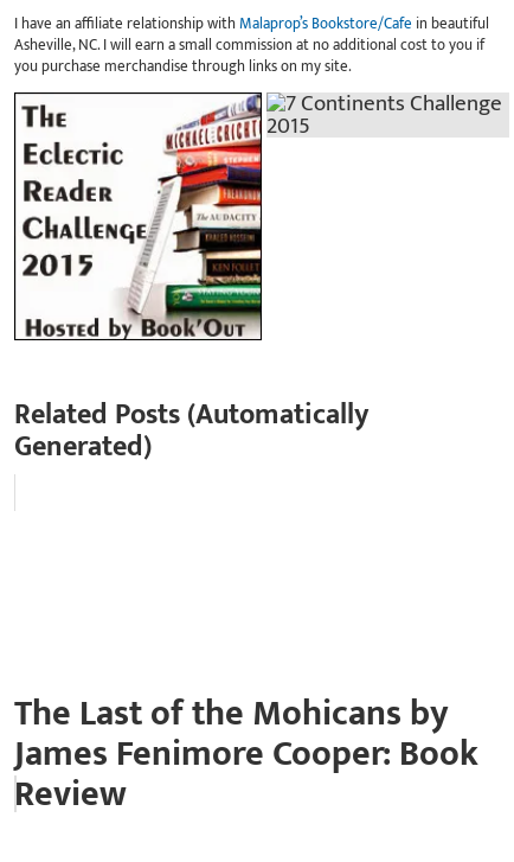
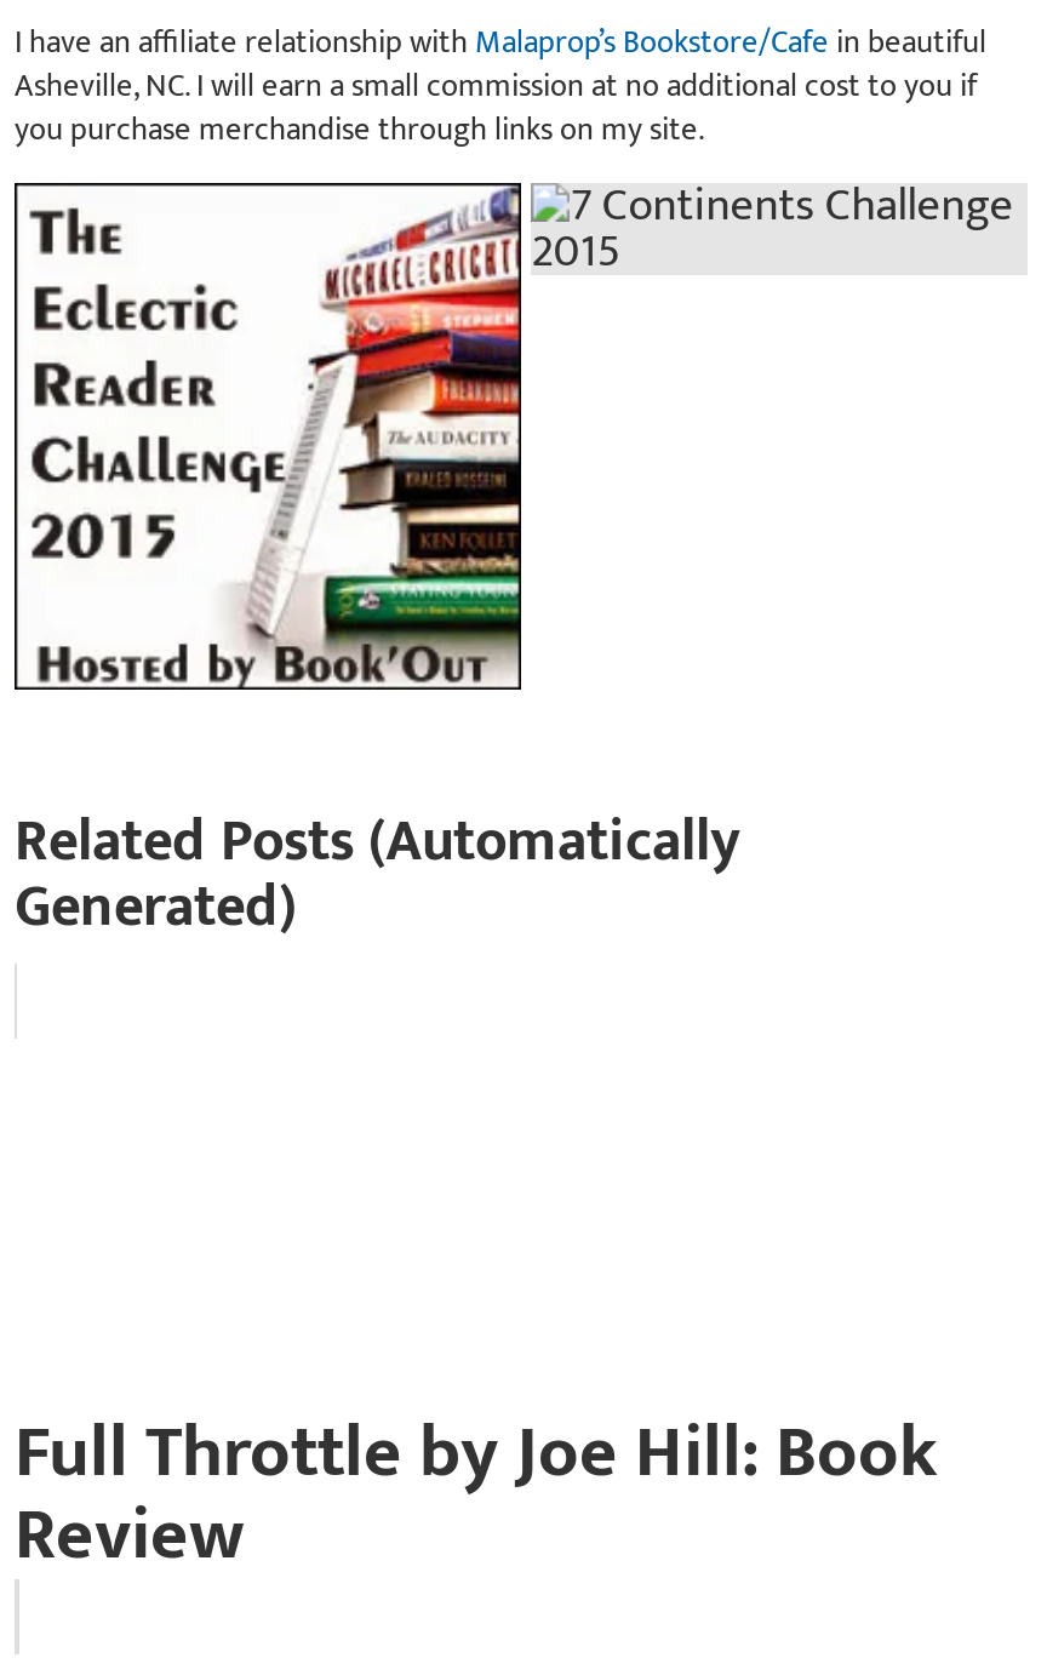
- The Last of the Mohicans by
- James Fenimore Cooper: Book
+ Full Throttle by Joe Hill: Book
